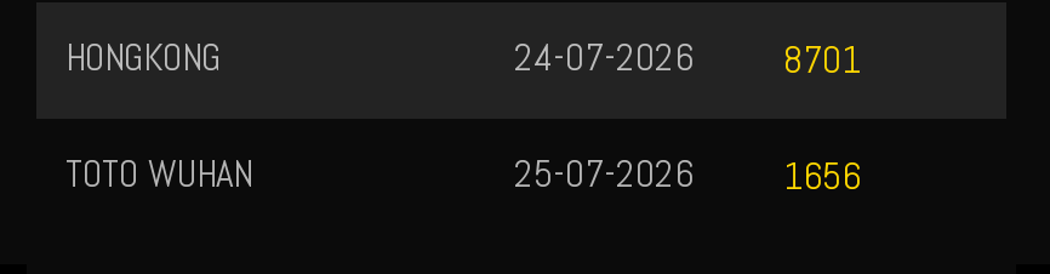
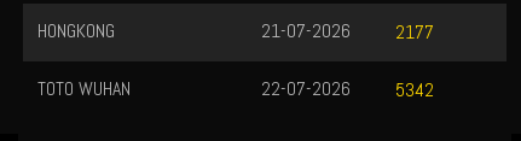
- 24-07-2026
+ 21-07-2026

- 8701
+ 2177

- 25-07-2026
+ 22-07-2026

- 1656
+ 5342
